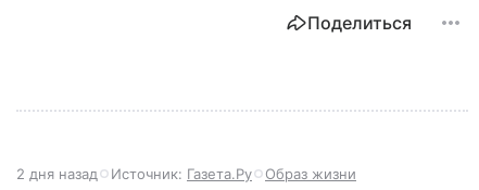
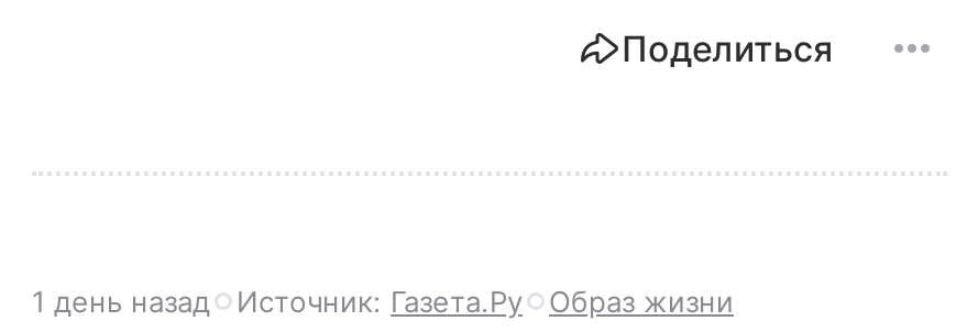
- 2 дня назад Источник: Газета.Ру Образ жизни
+ 1 день назад Источник: Газета.Ру Образ жизни
